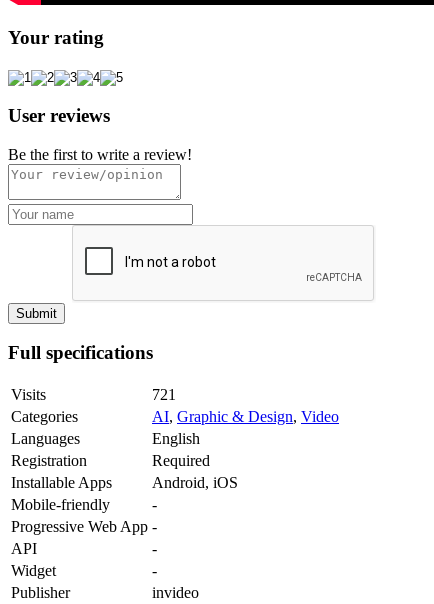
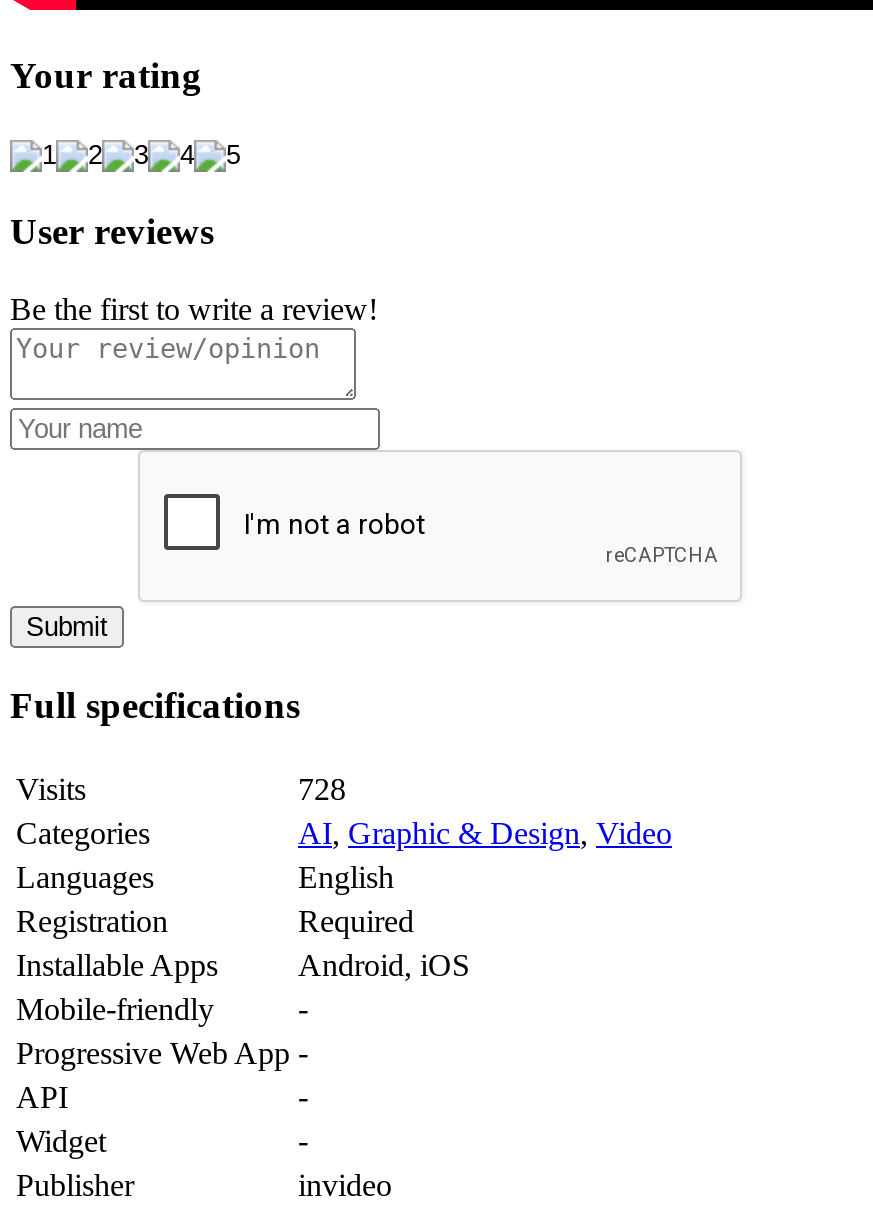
- 721
+ 728
